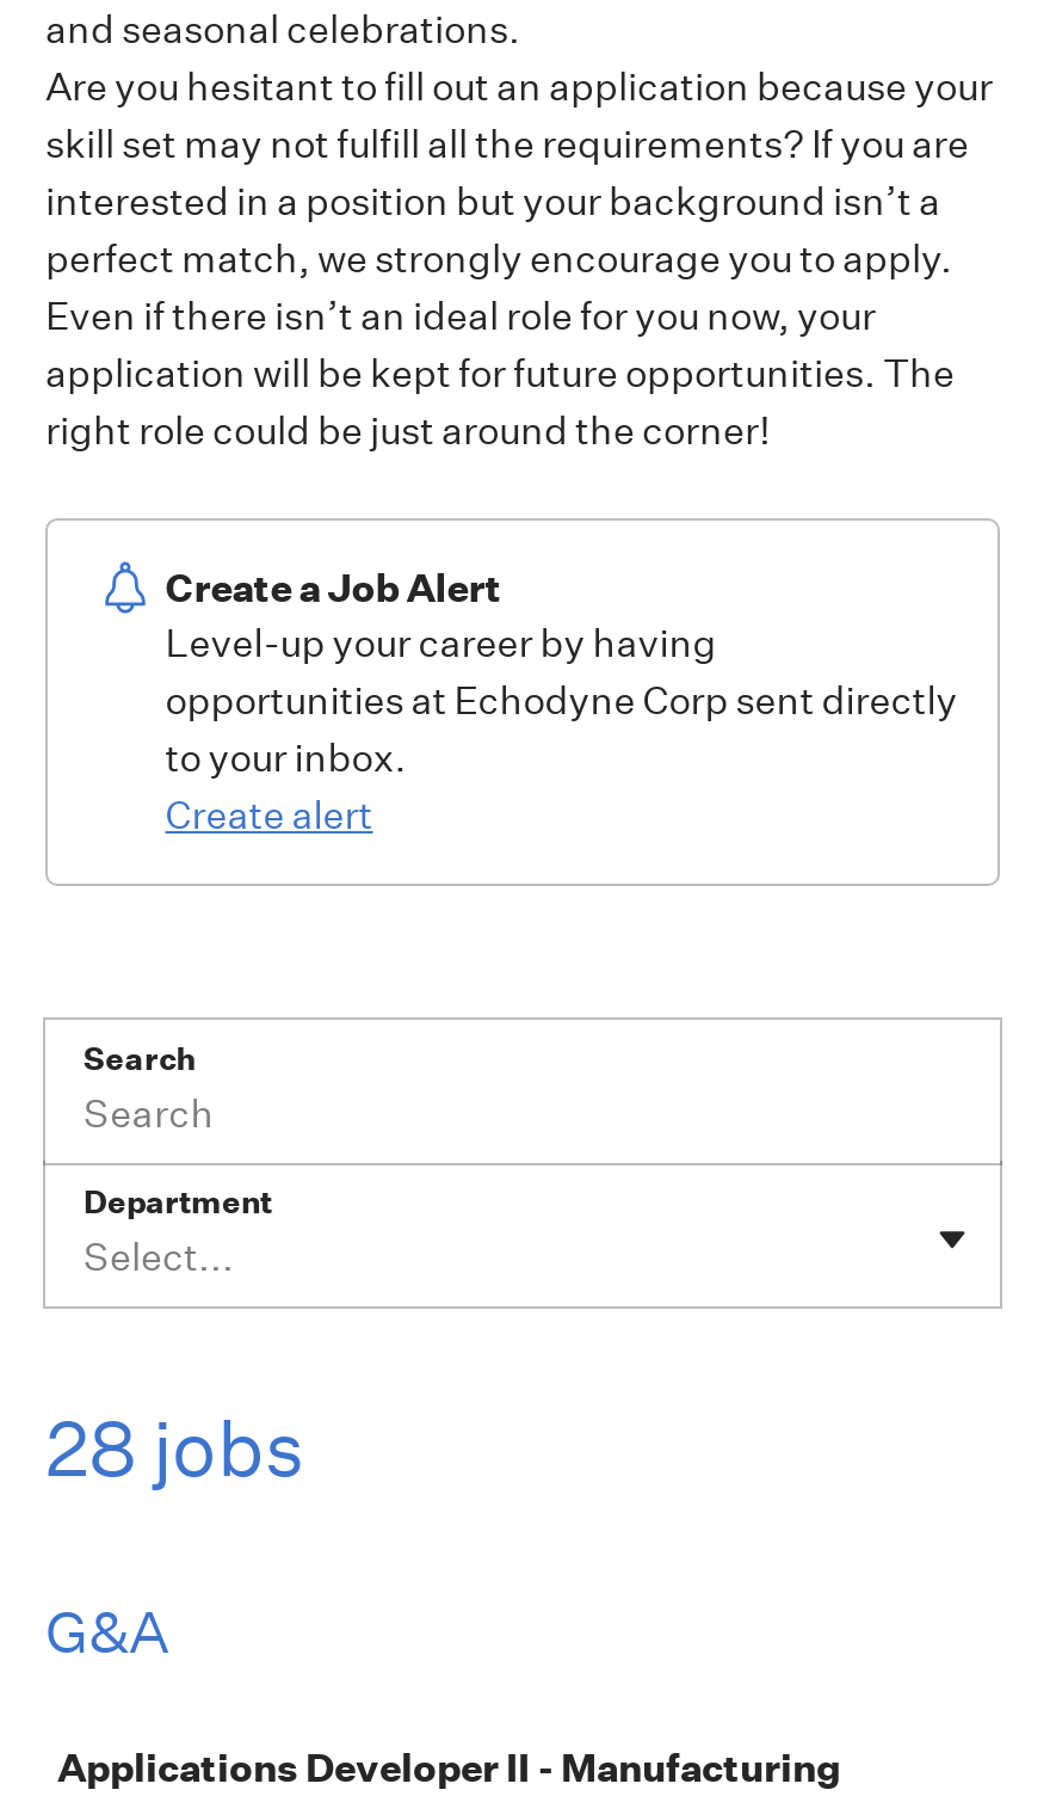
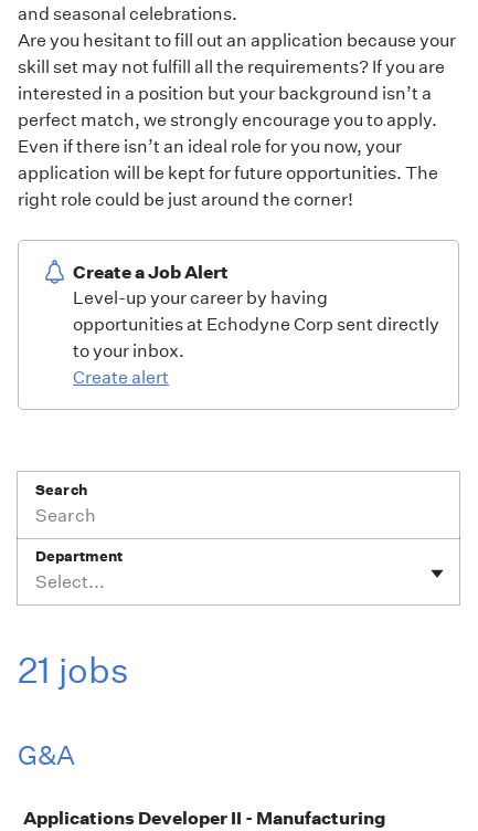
- 28 jobs
+ 21 jobs
